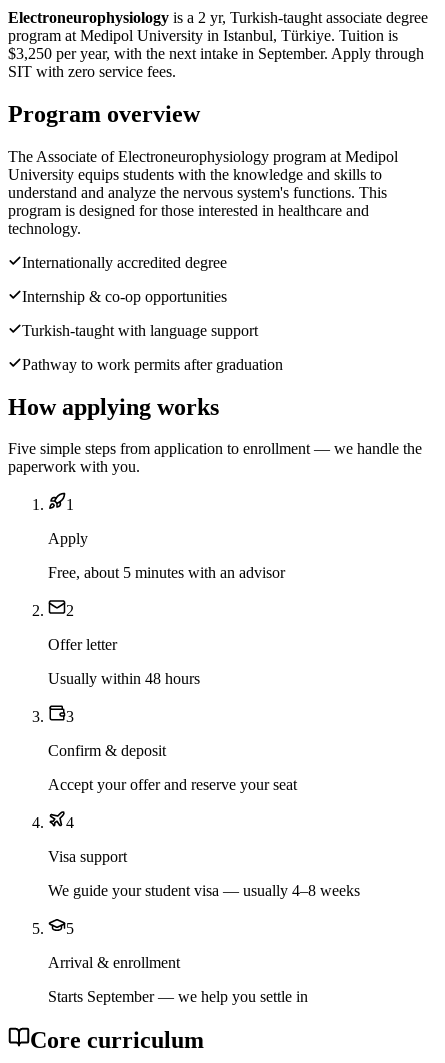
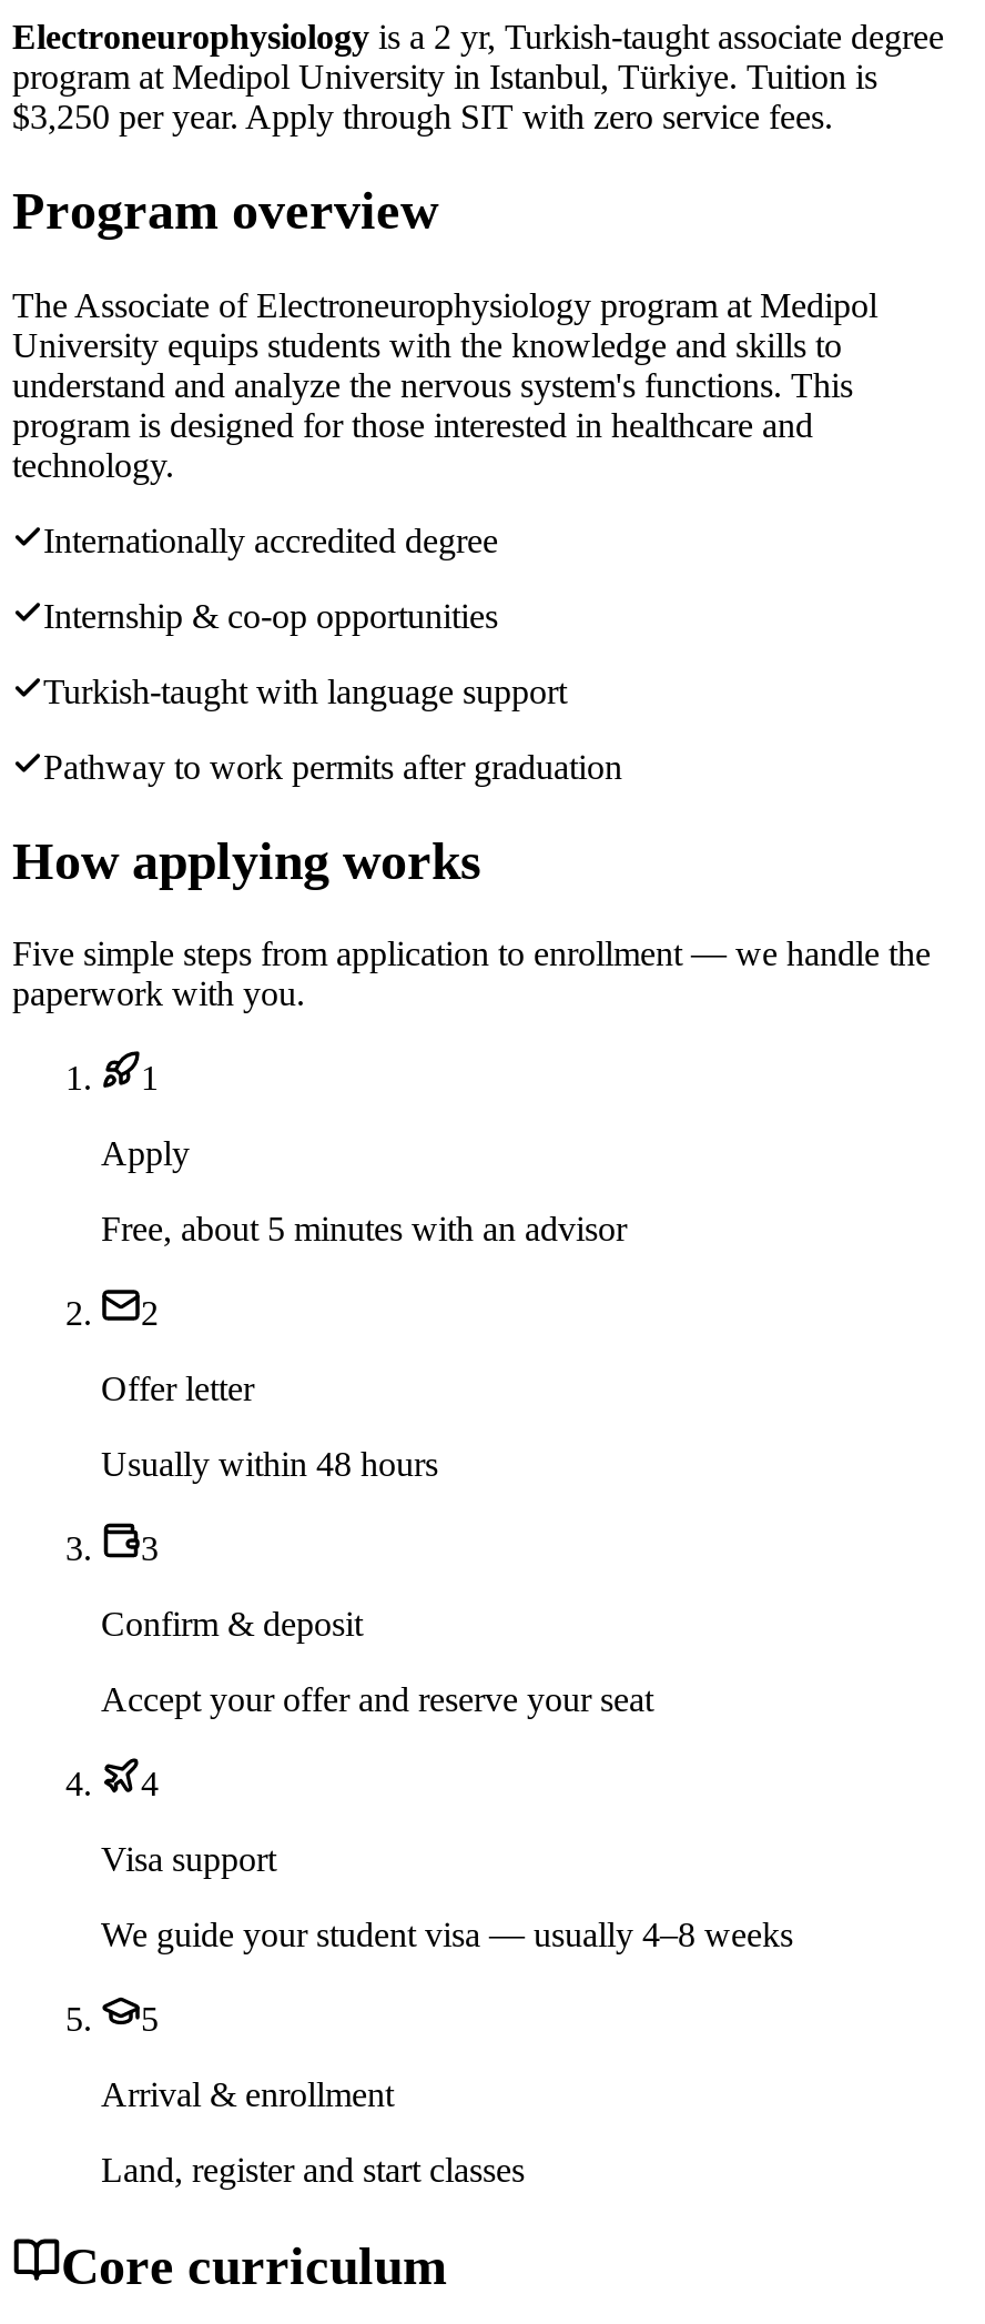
- $3,250 per year, with the next intake in September. Apply through
- SIT with zero service fees.
+ $3,250 per year. Apply through SIT with zero service fees.

- Starts September — we help you settle in
+ Land, register and start classes
